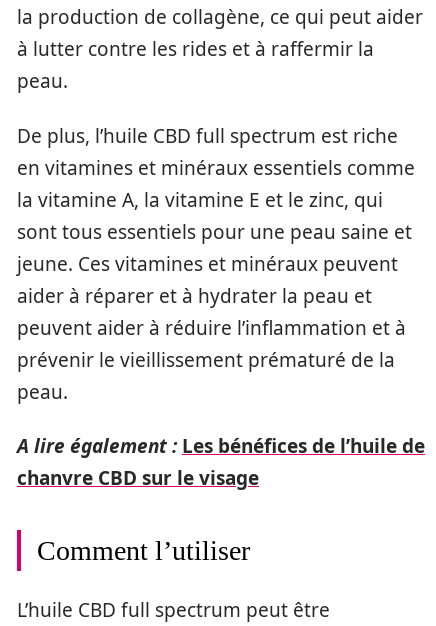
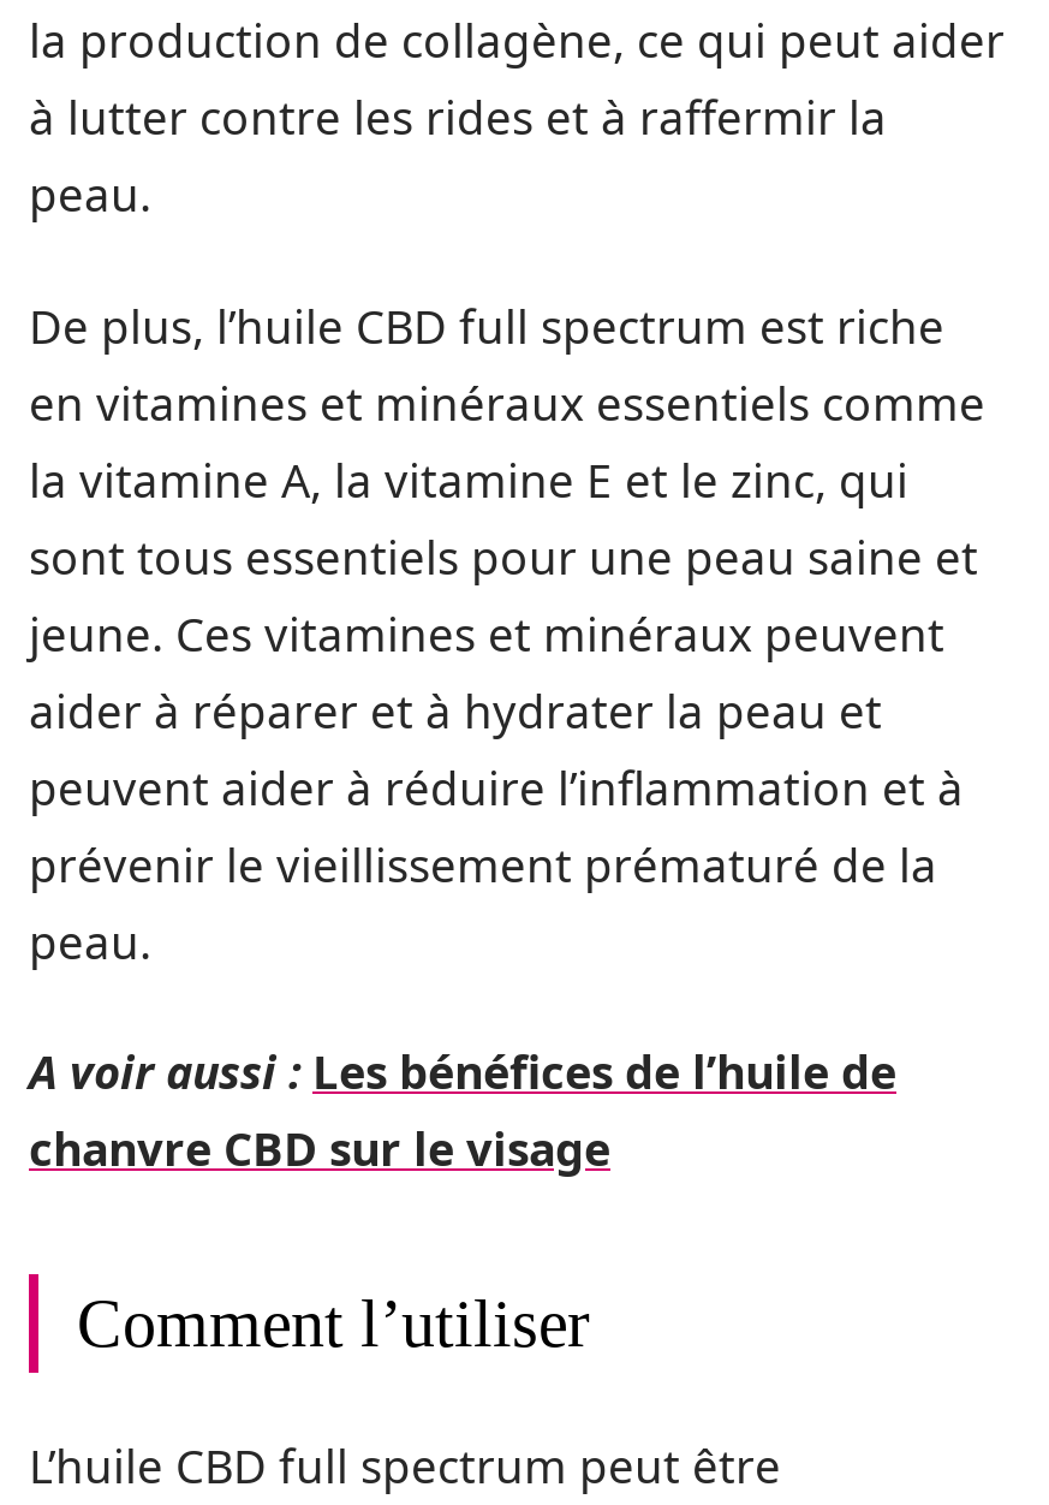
- A lire également : Les bénéfices de l’huile de
+ A voir aussi : Les bénéfices de l’huile de
